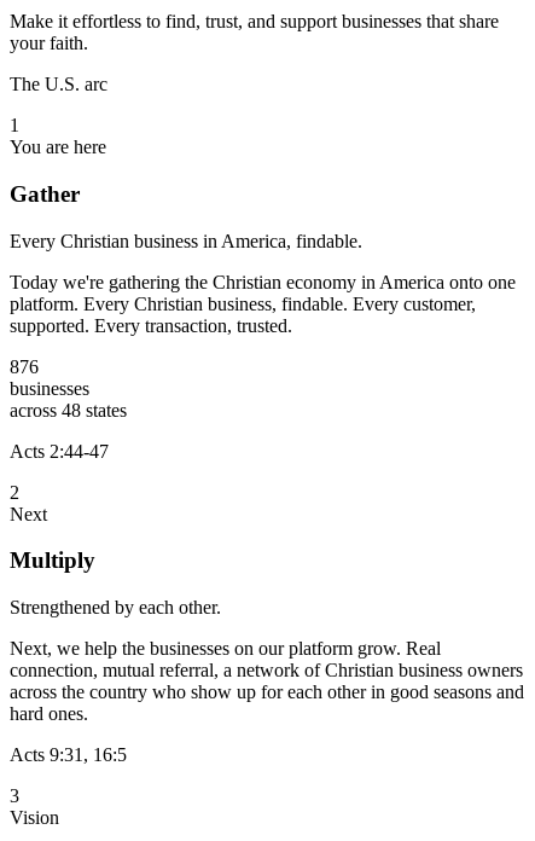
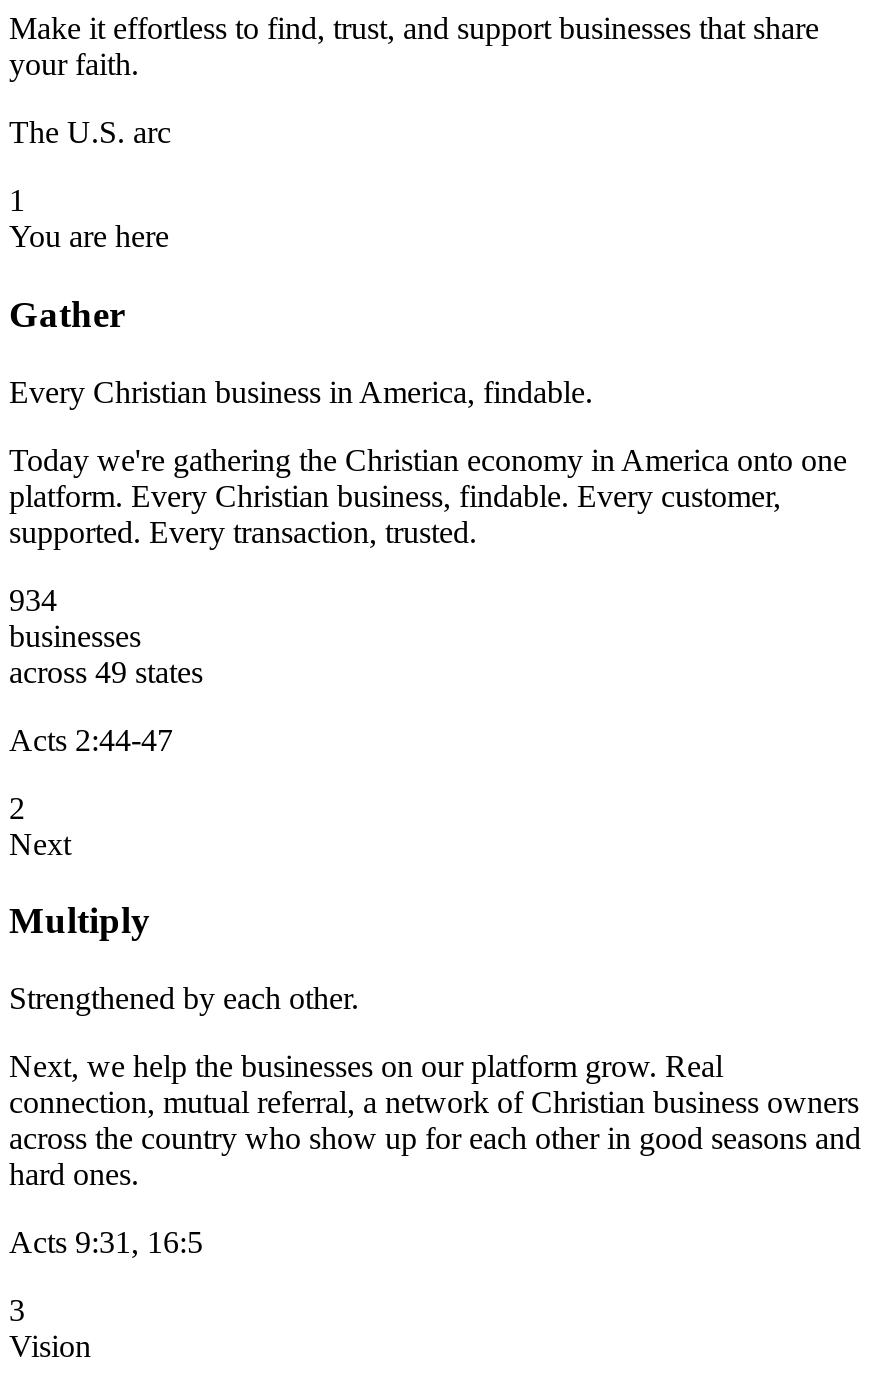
- 876
+ 934

- across 48 states
+ across 49 states
